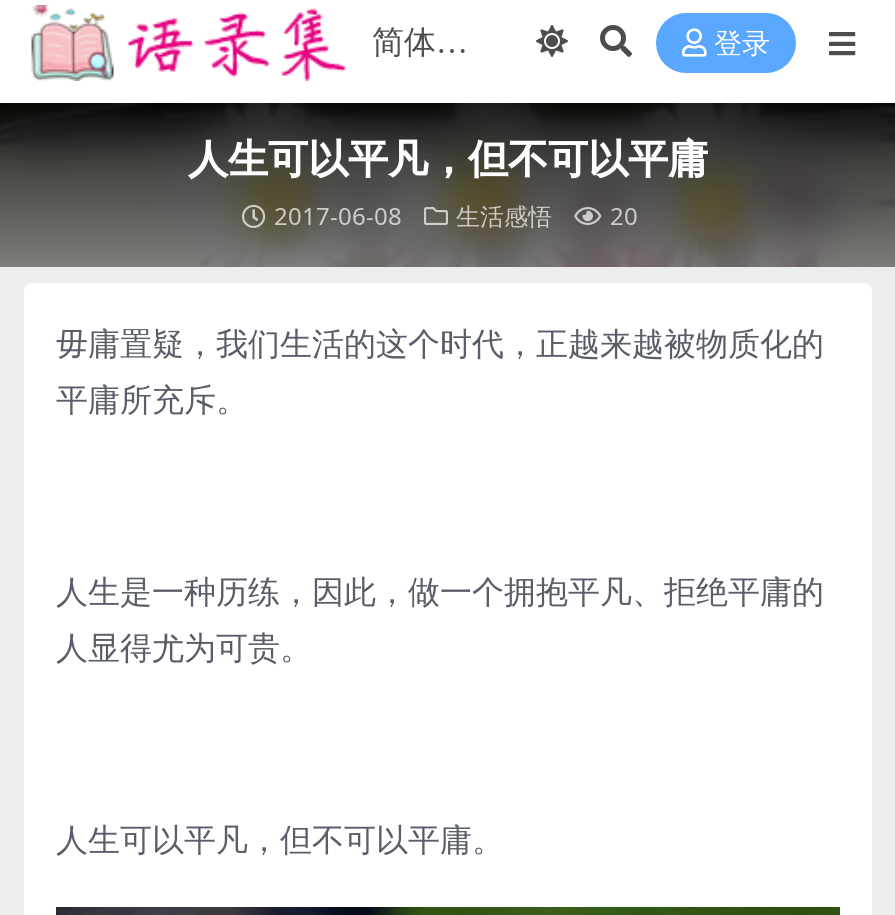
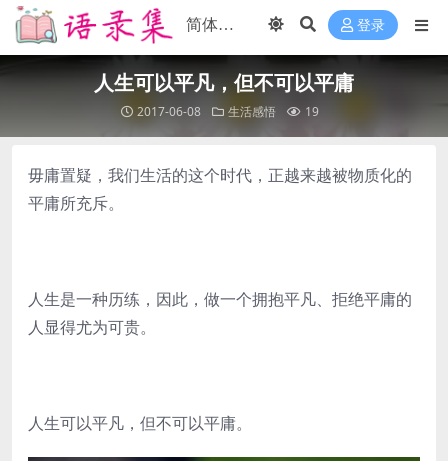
- 2017-06-08 生活感悟 20
+ 2017-06-08 生活感悟 19
